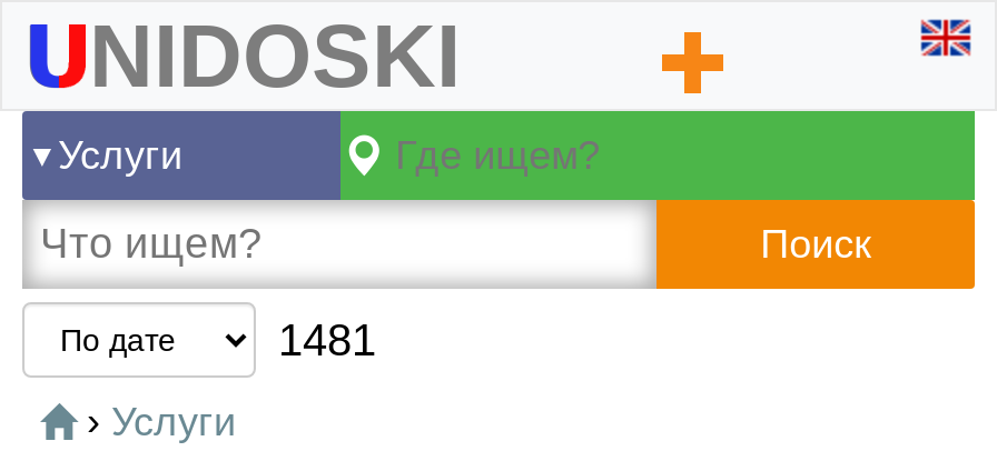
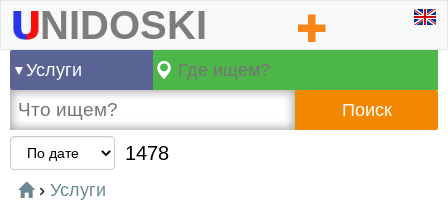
- 1481
+ 1478
